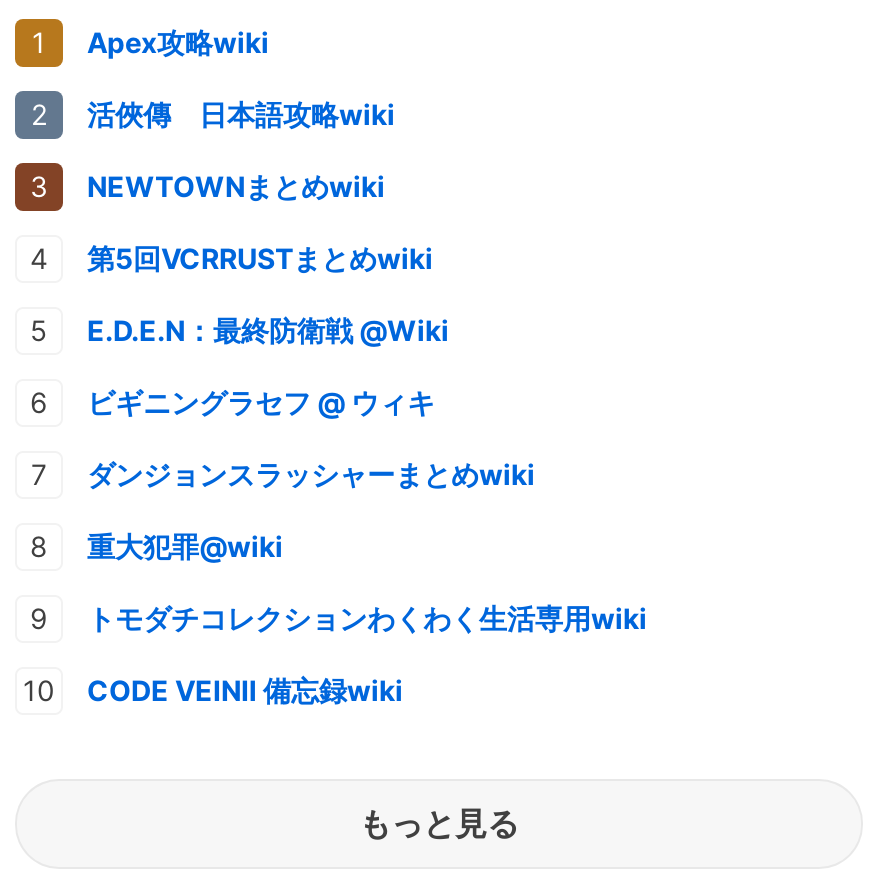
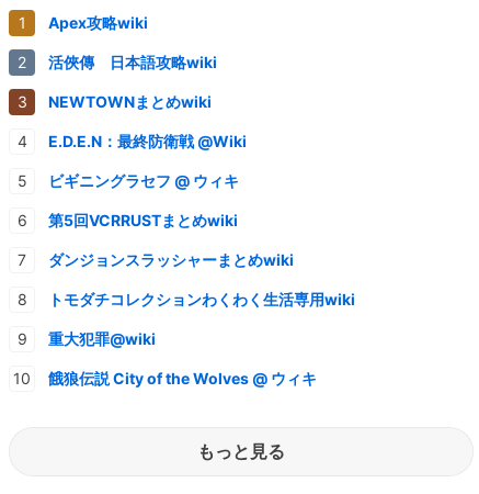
moved down: 第5回VCRRUSTまとめwiki

moved up: E.D.E.N：最終防衛戦 @Wiki | ビギニングラセフ @ ウィキ

moved down: 重大犯罪@wiki

moved up: トモダチコレクションわくわく生活専用wiki

- CODE VEINⅡ 備忘録wiki
+ 餓狼伝説 City of the Wolves @ ウィキ
